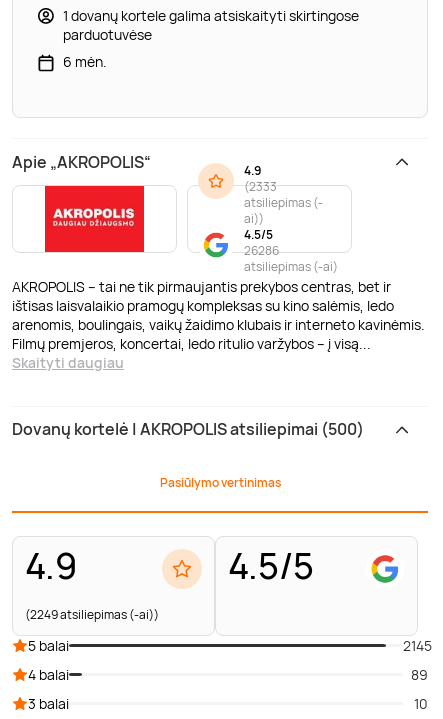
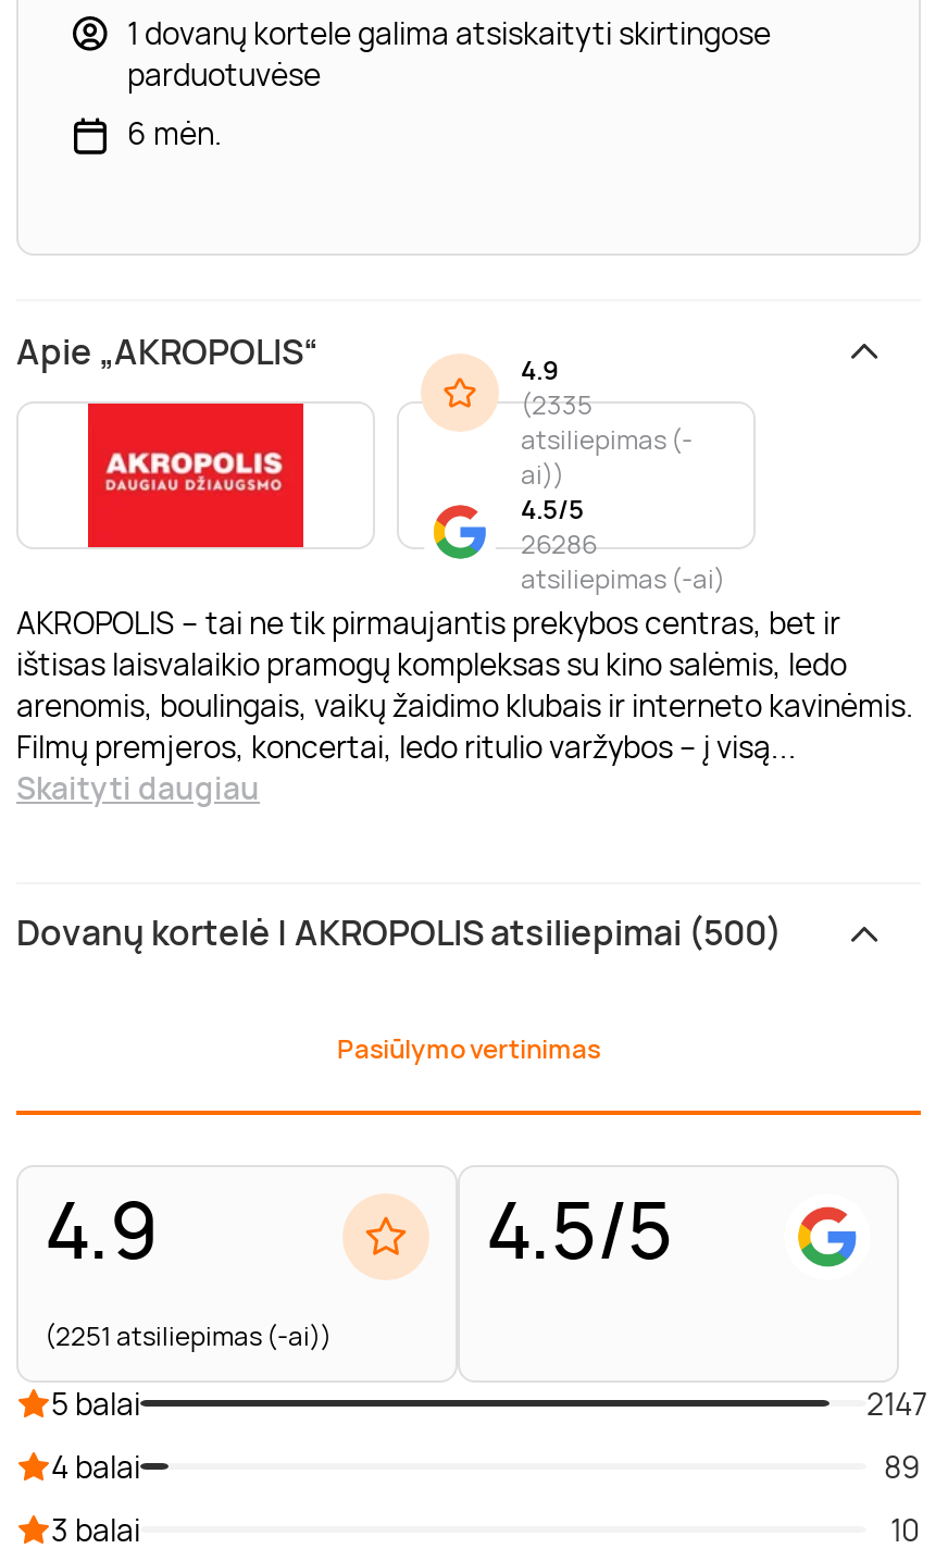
- (2333
+ (2335

- (2249 atsiliepimas (-ai))
+ (2251 atsiliepimas (-ai))

- 2145
+ 2147
